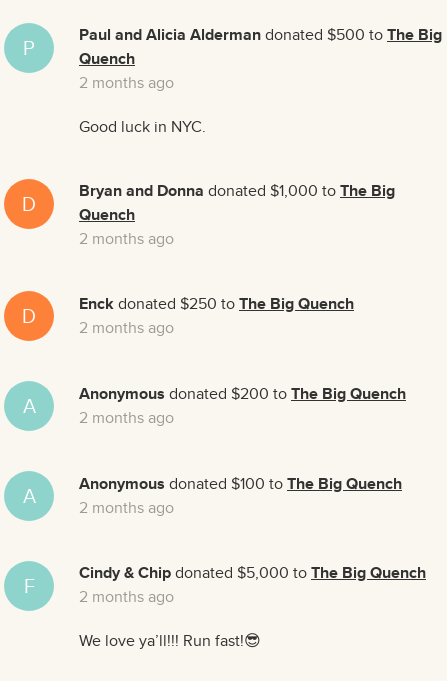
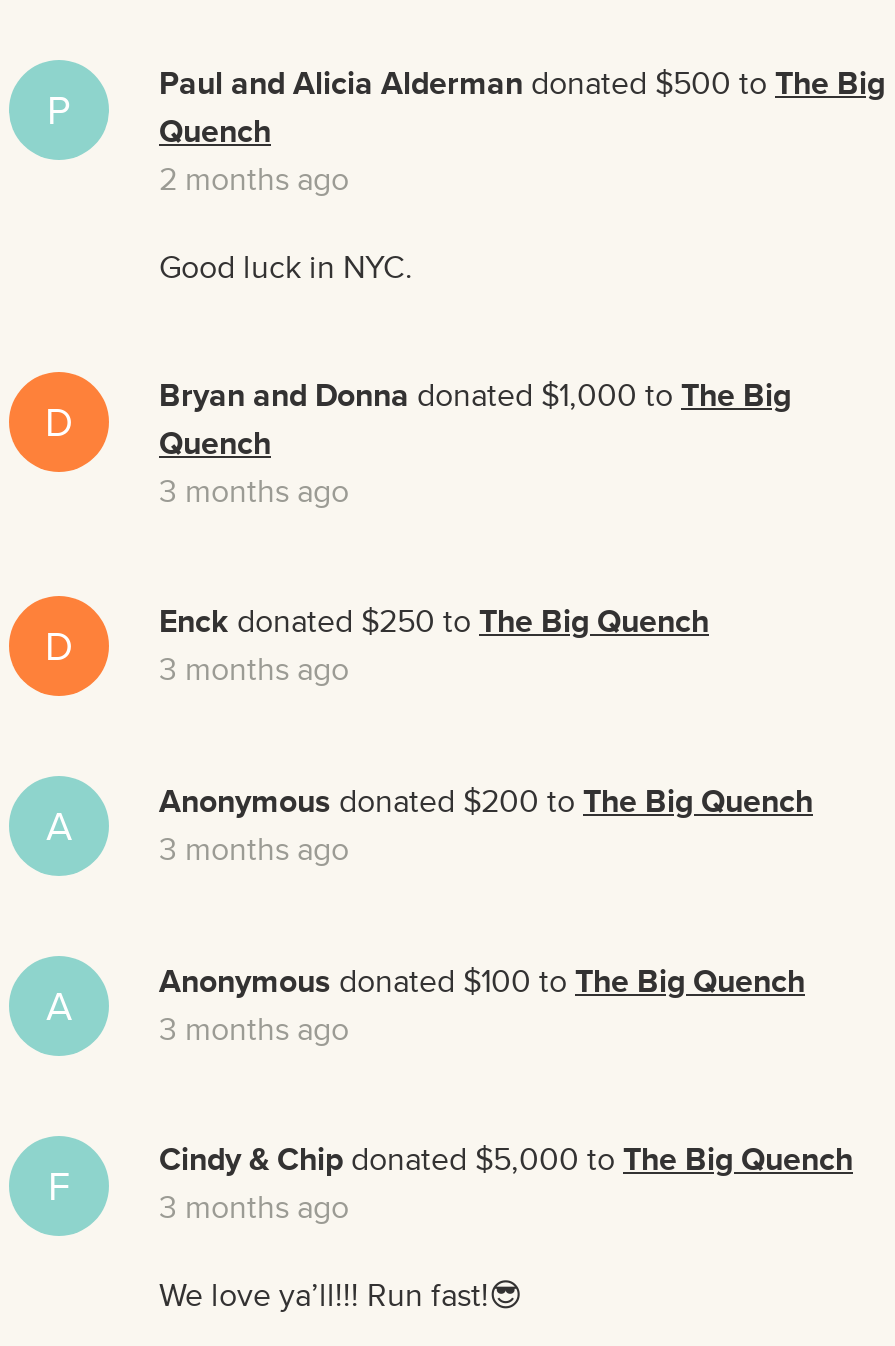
- 2 months ago
+ 3 months ago

- D 2 months ago Enck donated $250 to The Big Quench
+ D 3 months ago Enck donated $250 to The Big Quench

- A 2 months ago Anonymous donated $200 to The Big Quench
+ A 3 months ago Anonymous donated $200 to The Big Quench

- A 2 months ago Anonymous donated $100 to The Big Quench
+ A 3 months ago Anonymous donated $100 to The Big Quench

- F 2 months ago Cindy & Chip donated $5,000 to The Big Quench
+ F 3 months ago Cindy & Chip donated $5,000 to The Big Quench
